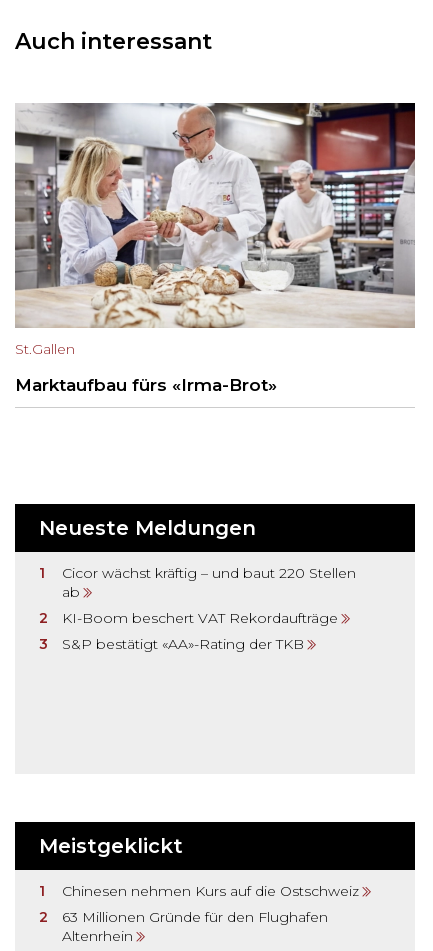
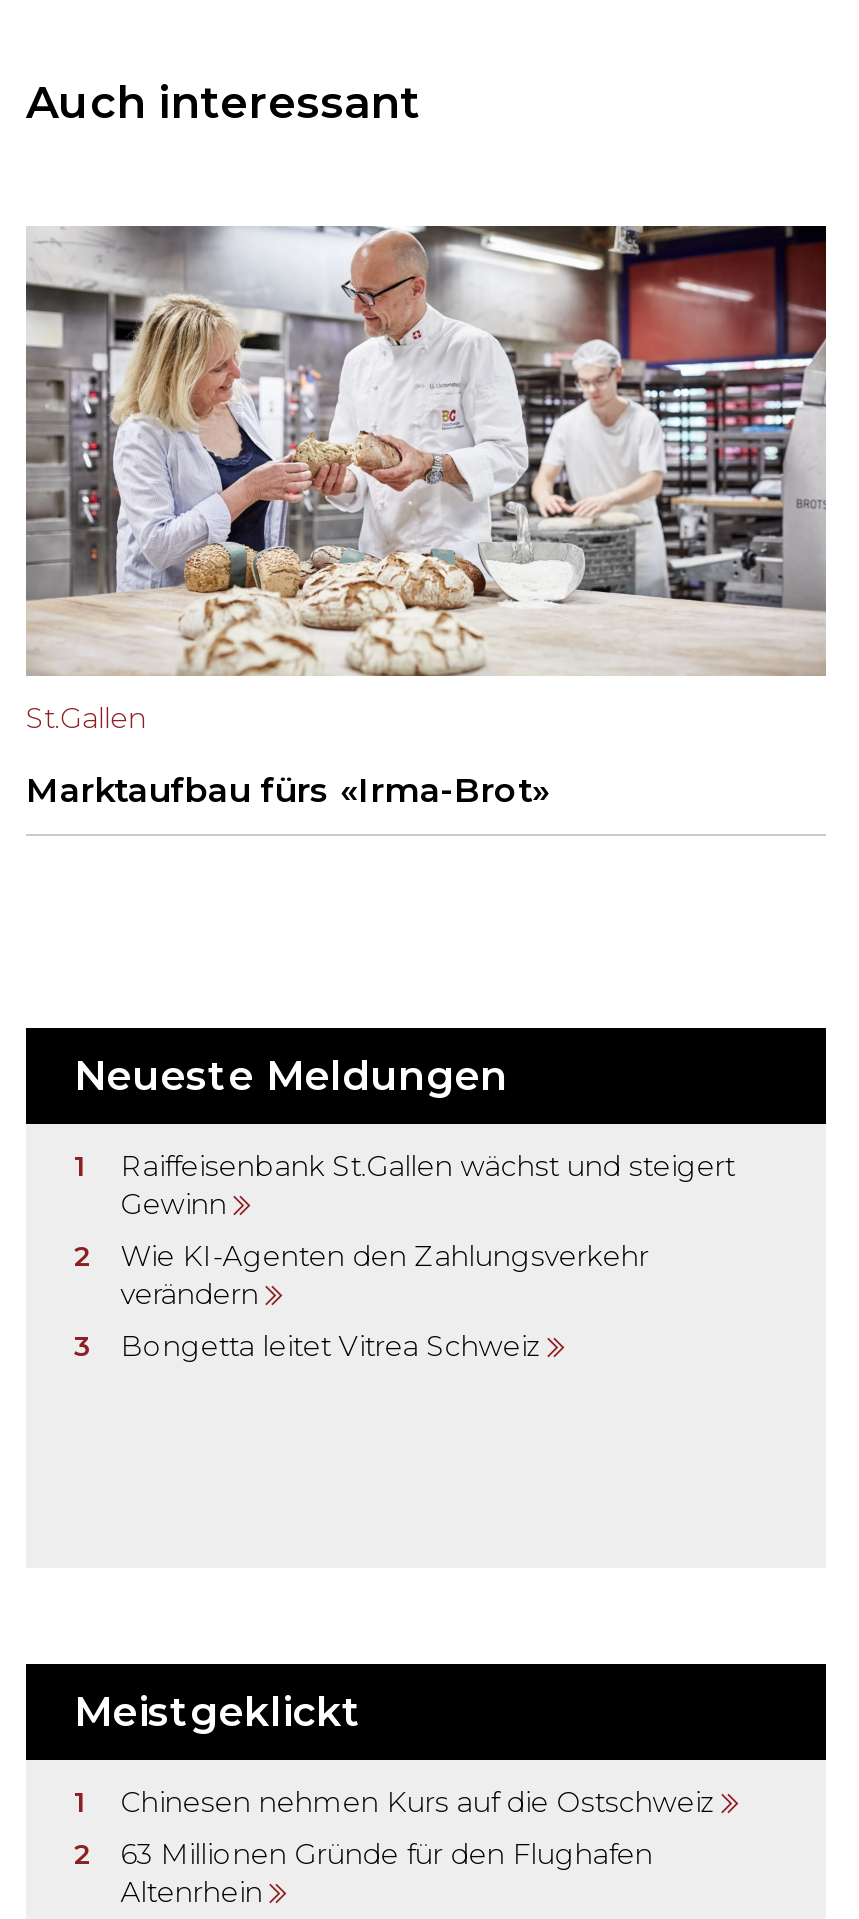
- Cicor wächst kräftig – und baut 220 Stellen
- ab
- KI-Boom beschert VAT Rekordaufträge
- S&P bestätigt «AA»-Rating der TKB
+ Raiffeisenbank St.Gallen wächst und steigert
+ Gewinn
+ Wie KI-Agenten den Zahlungsverkehr
+ verändern
+ Bongetta leitet Vitrea Schweiz
